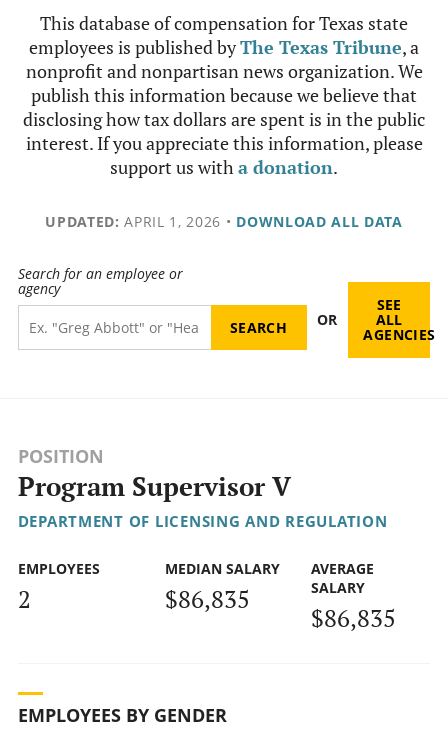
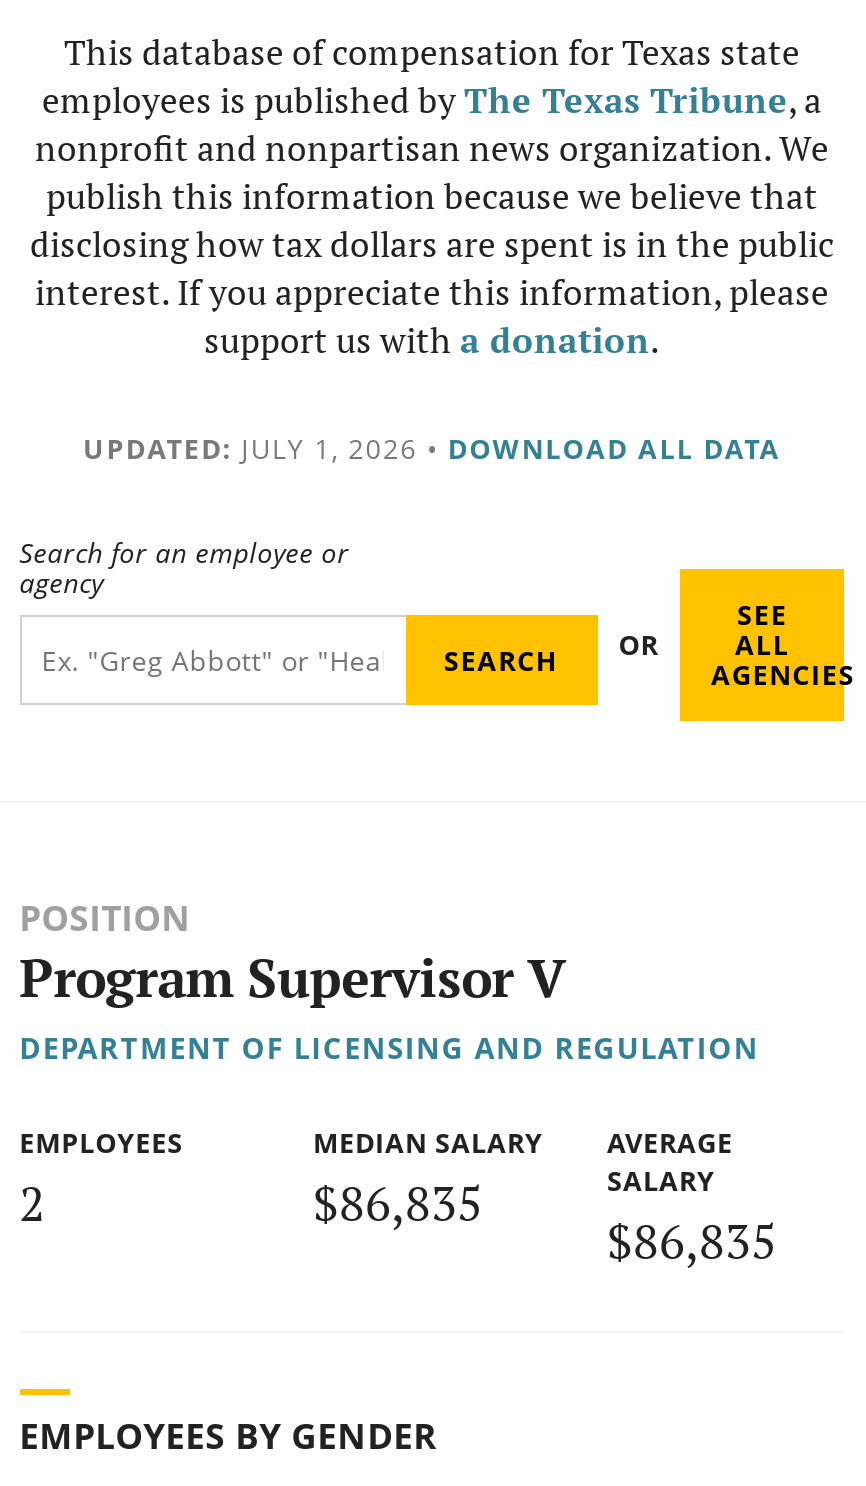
- UPDATED: APRIL 1, 2026 • DOWNLOAD ALL DATA
+ UPDATED: JULY 1, 2026 • DOWNLOAD ALL DATA
